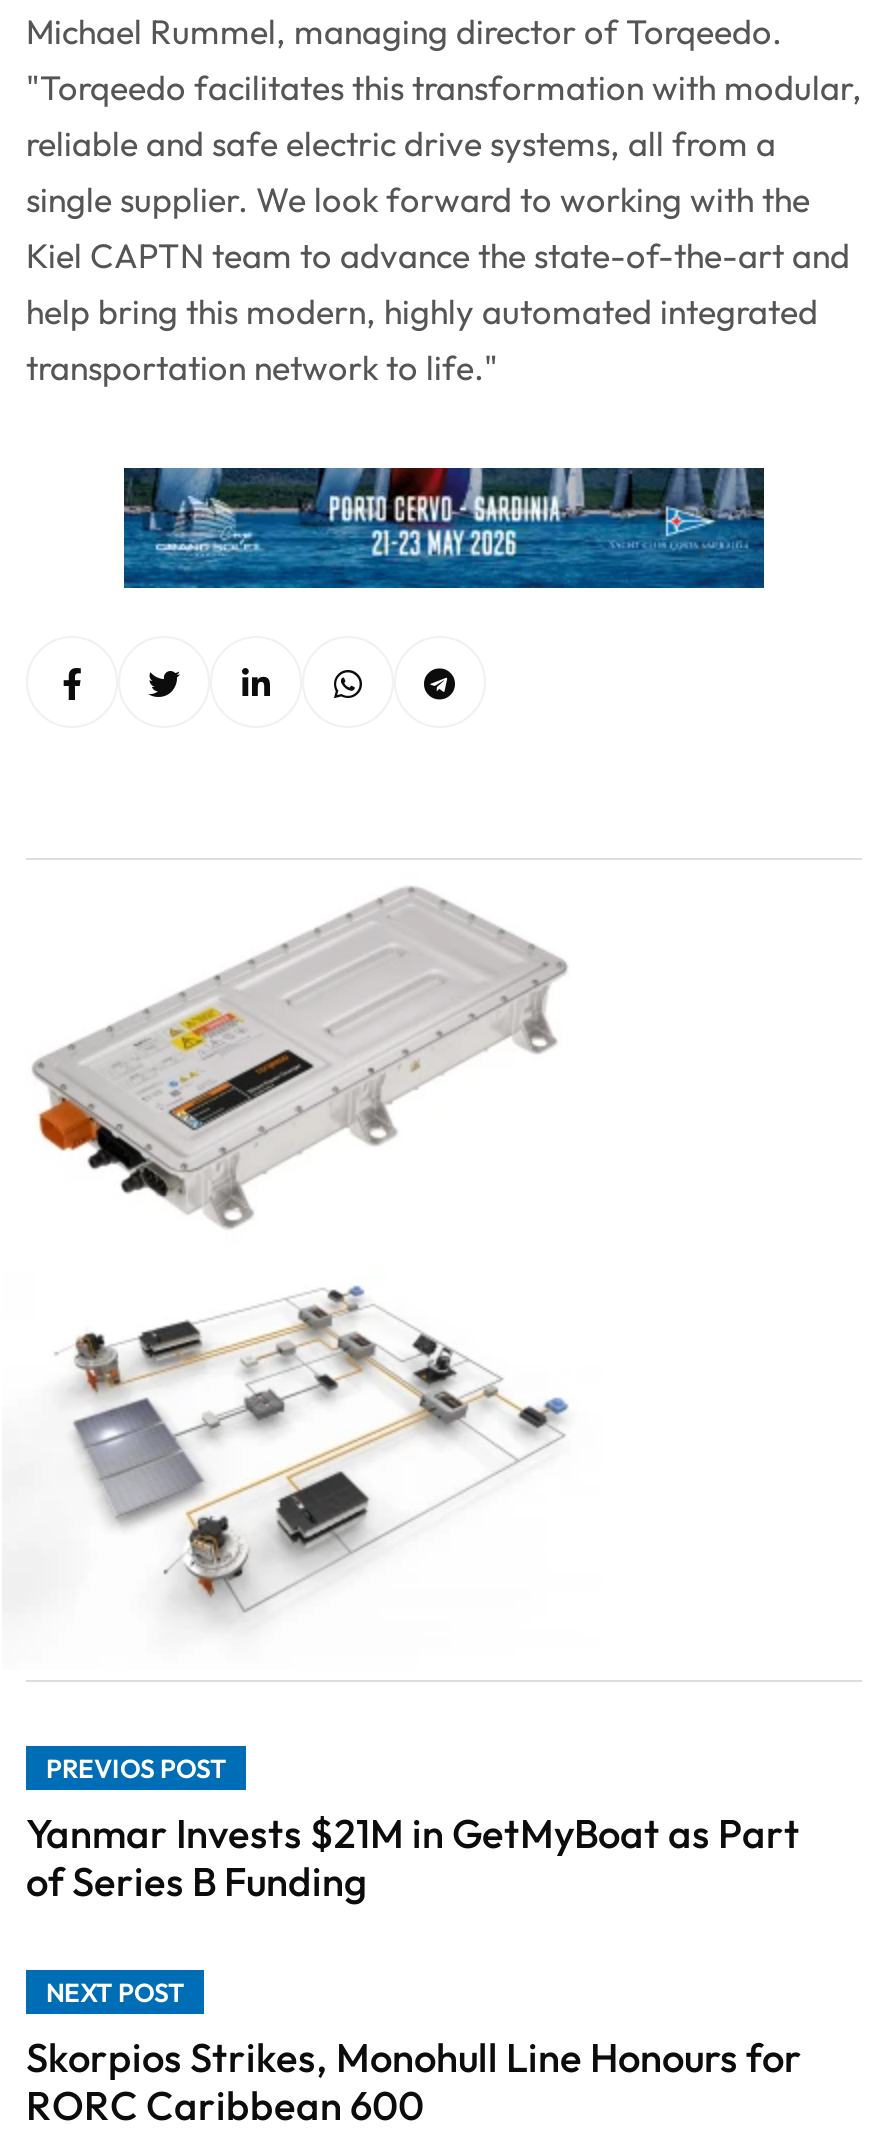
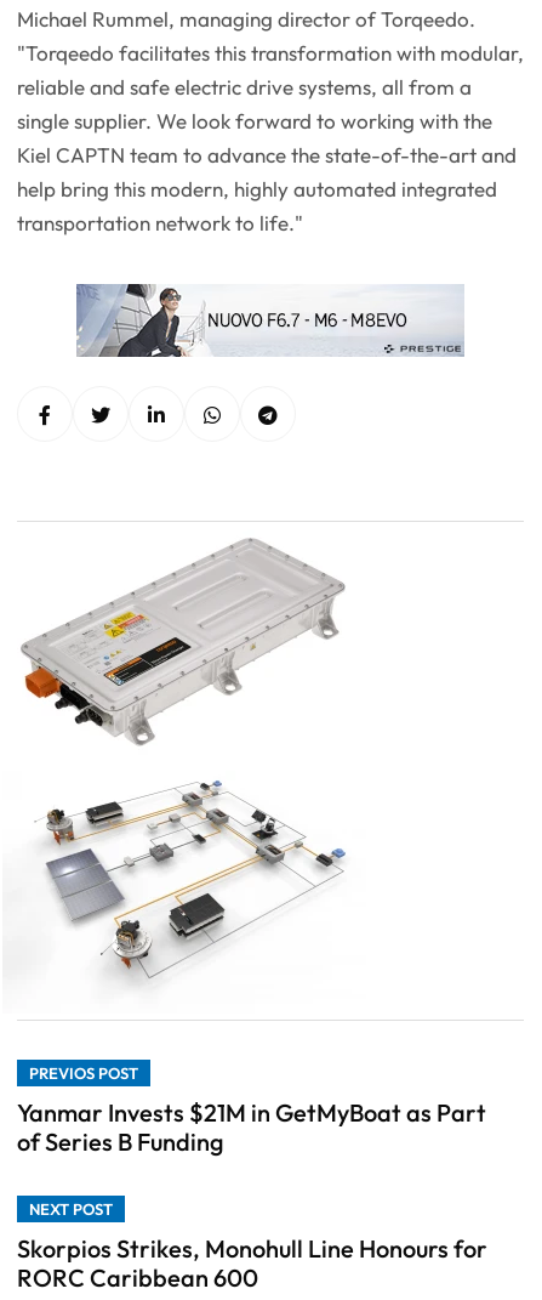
- [image]
+ [image]
